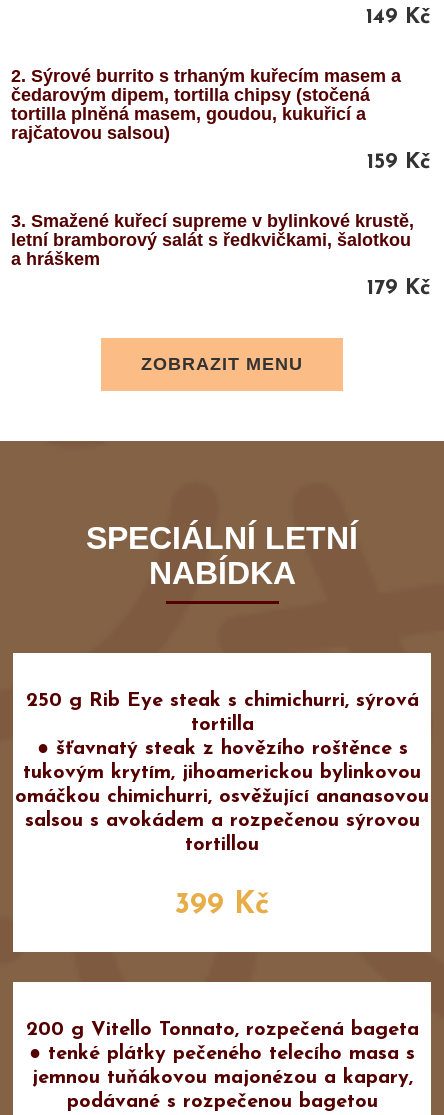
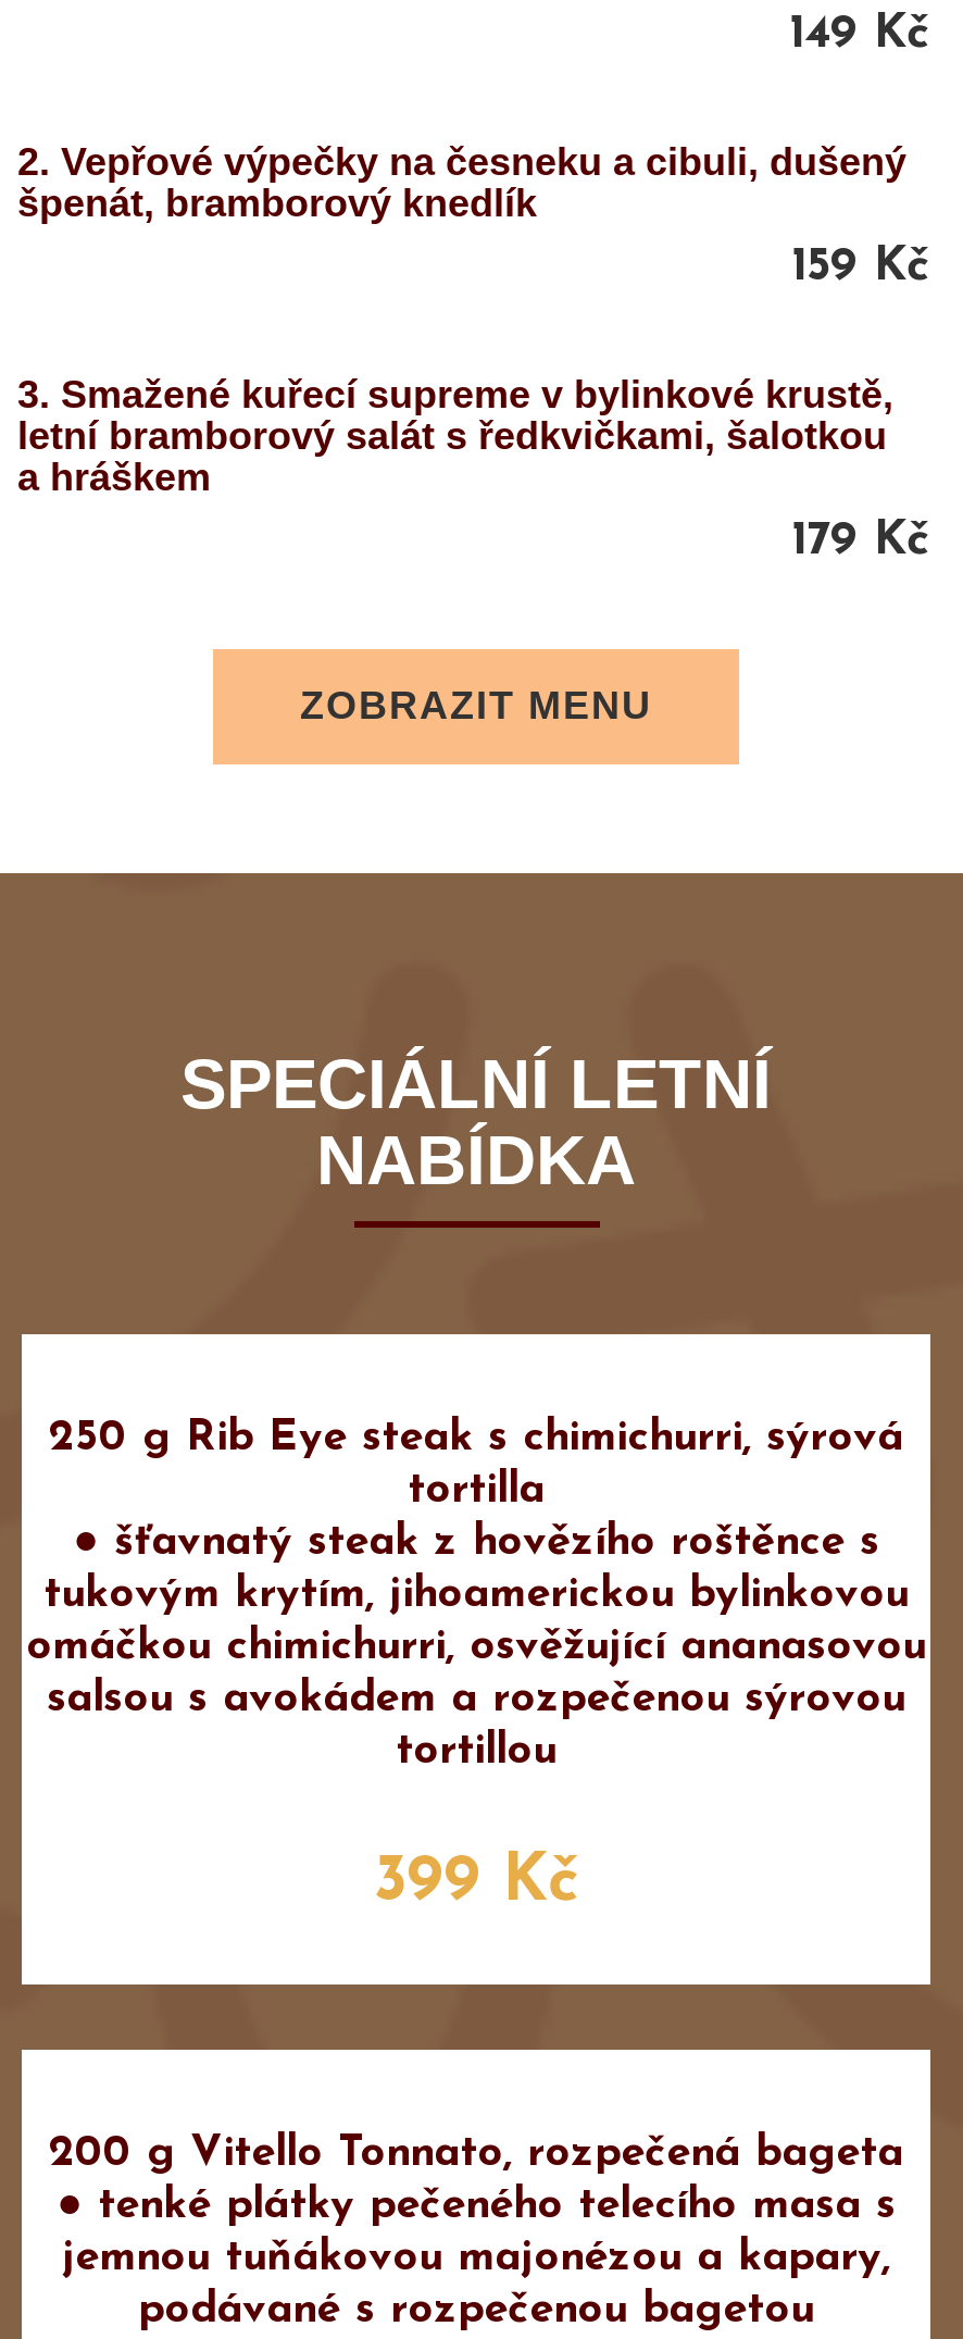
- 2. Sýrové burrito s trhaným kuřecím masem a
- čedarovým dipem, tortilla chipsy (stočená
- tortilla plněná masem, goudou, kukuřicí a
- rajčatovou salsou)
+ 2. Vepřové výpečky na česneku a cibuli, dušený
+ špenát, bramborový knedlík
